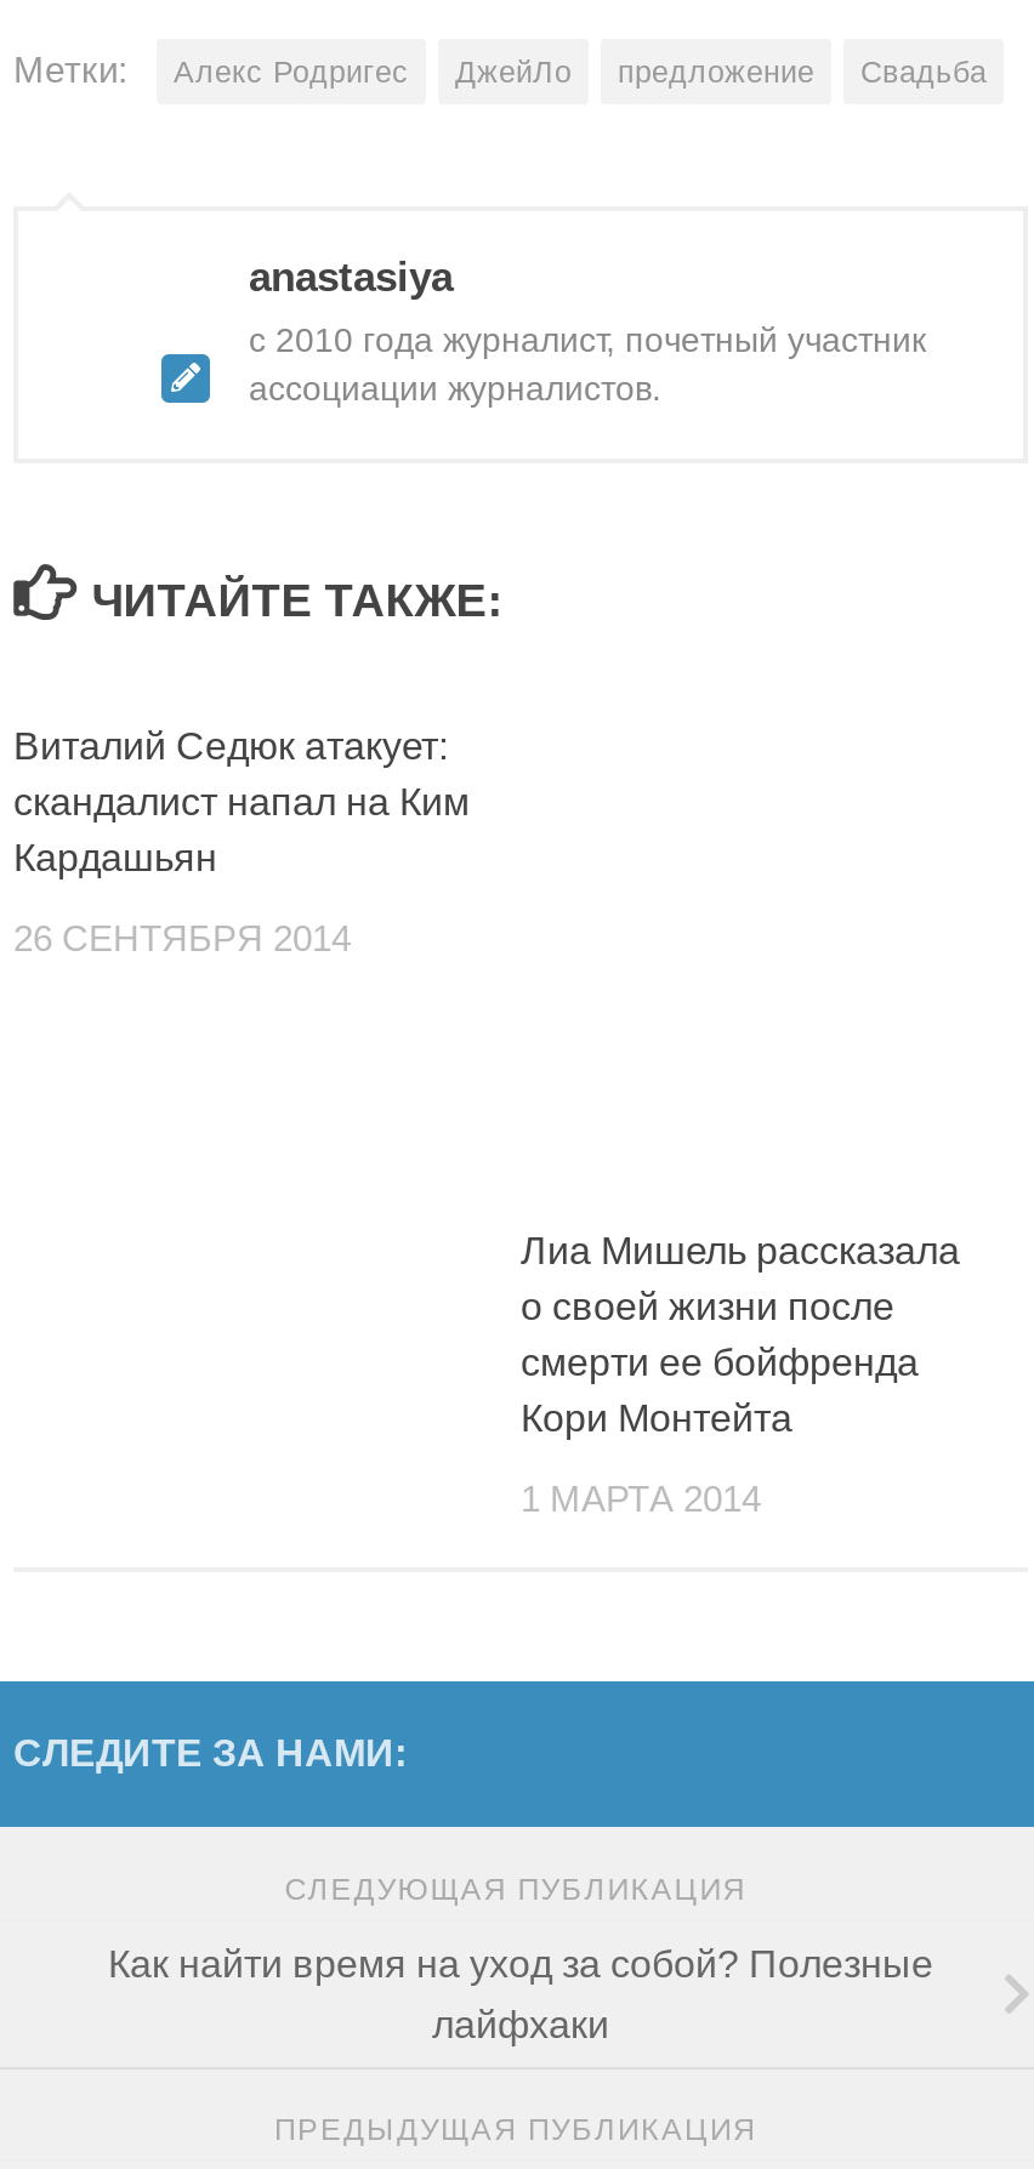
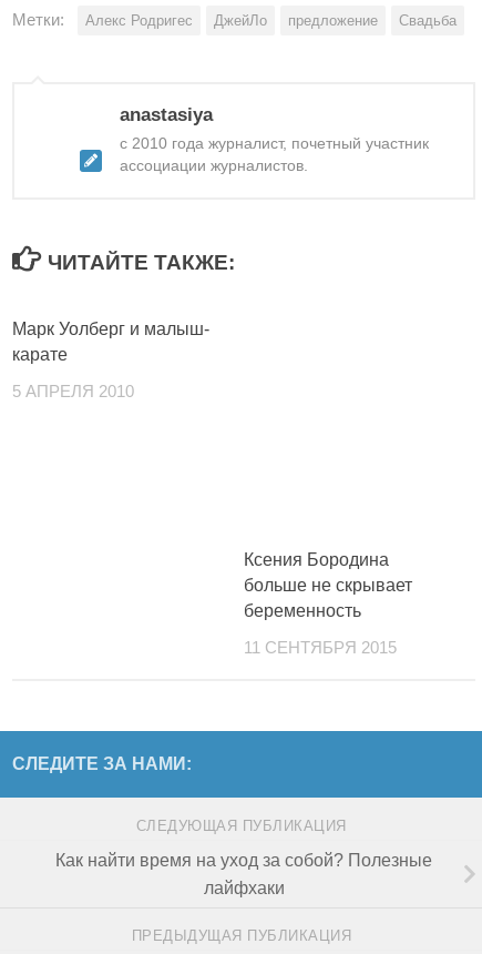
- Виталий Седюк атакует:
- скандалист напал на Ким
- Кардашьян
+ Марк Уолберг и малыш-
+ карате

- 26 СЕНТЯБРЯ 2014
+ 5 АПРЕЛЯ 2010

- Лиа Мишель рассказала
- о своей жизни после
- смерти ее бойфренда
- Кори Монтейта
+ Ксения Бородина
+ больше не скрывает
+ беременность

- 1 МАРТА 2014
+ 11 СЕНТЯБРЯ 2015
